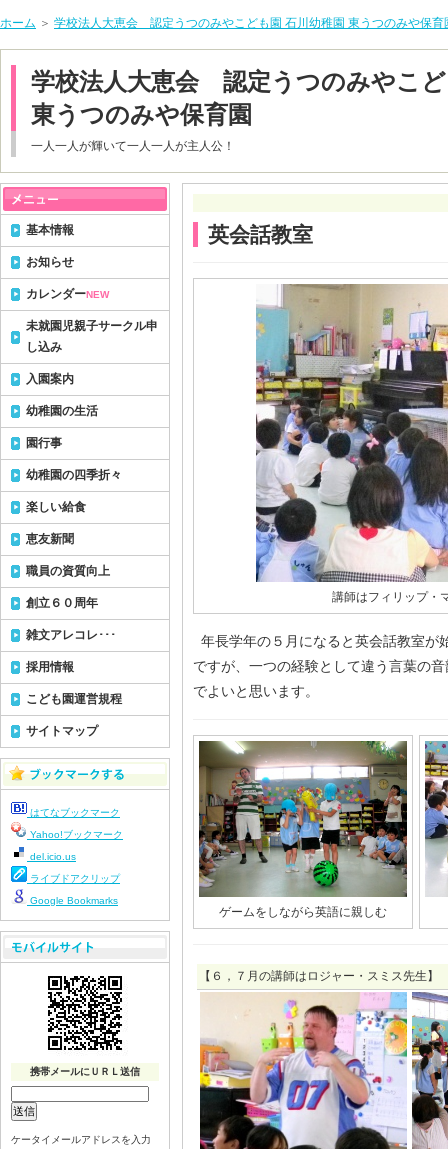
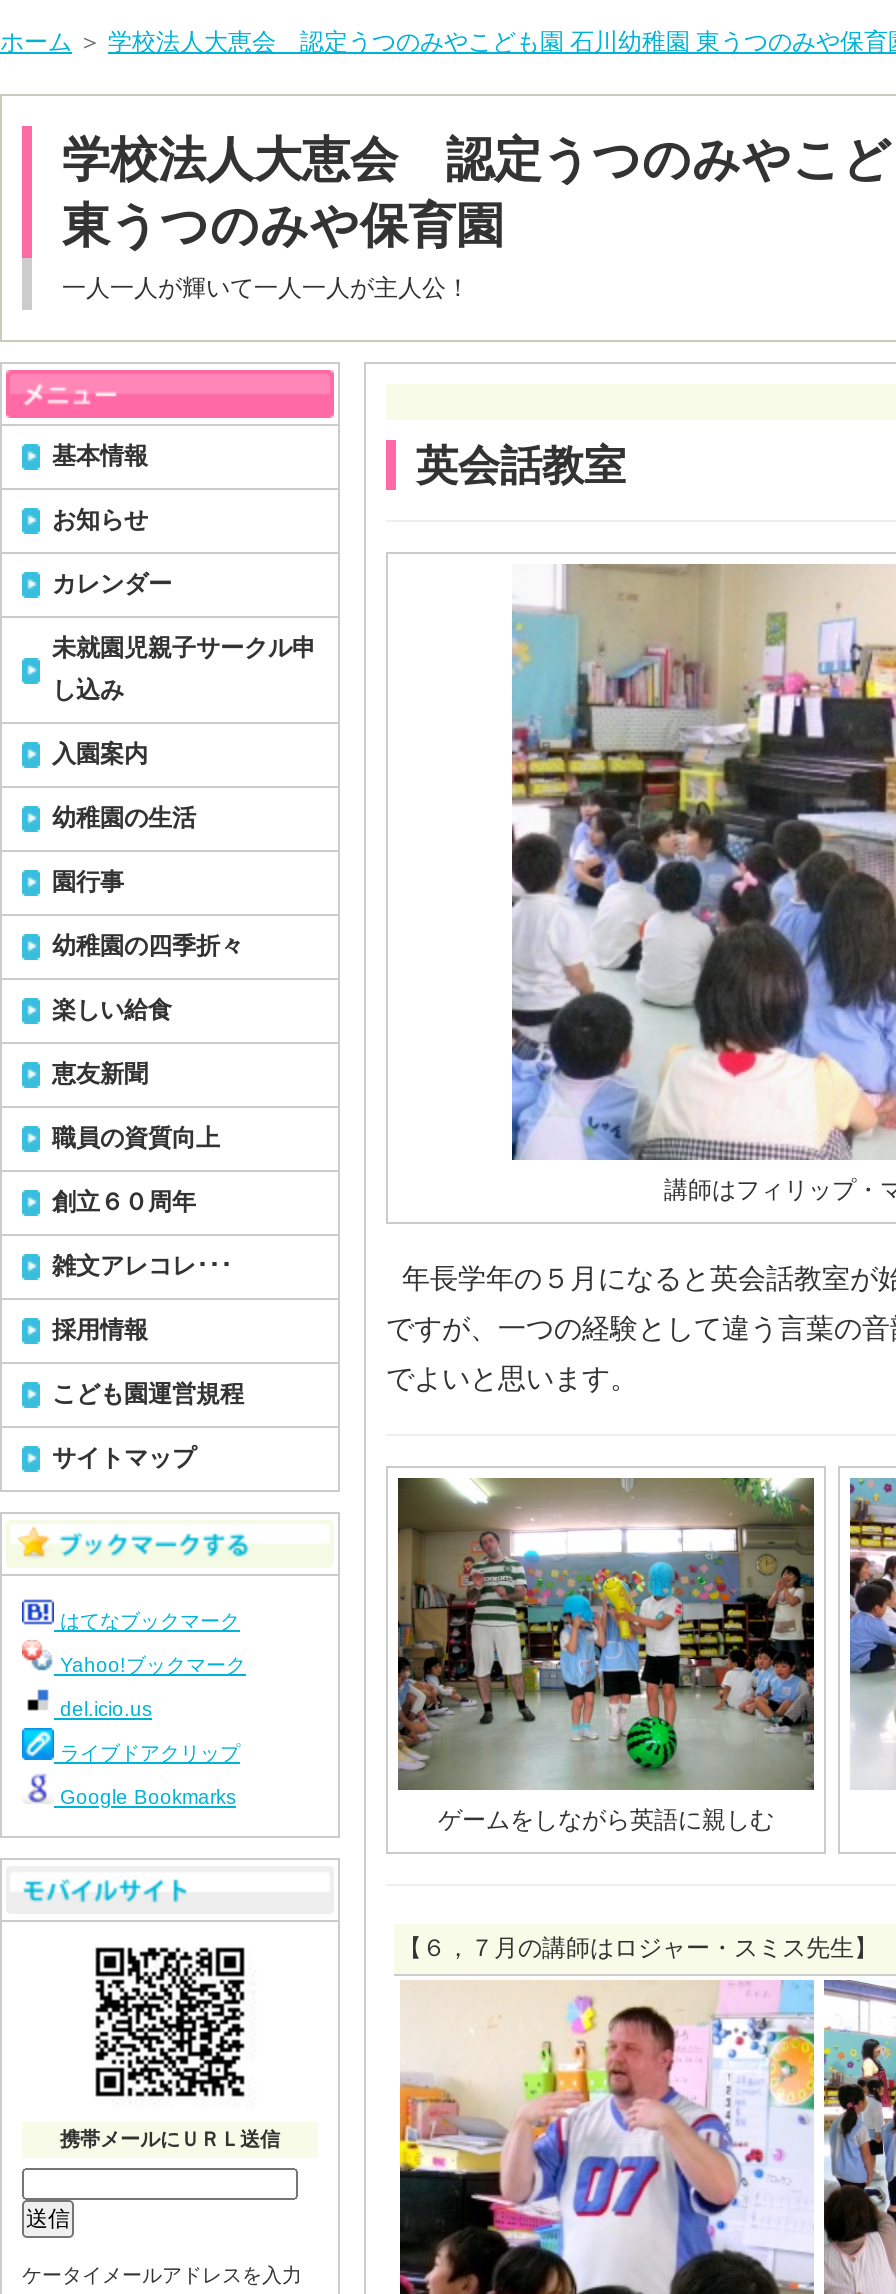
- カレンダーNEW
+ カレンダー
